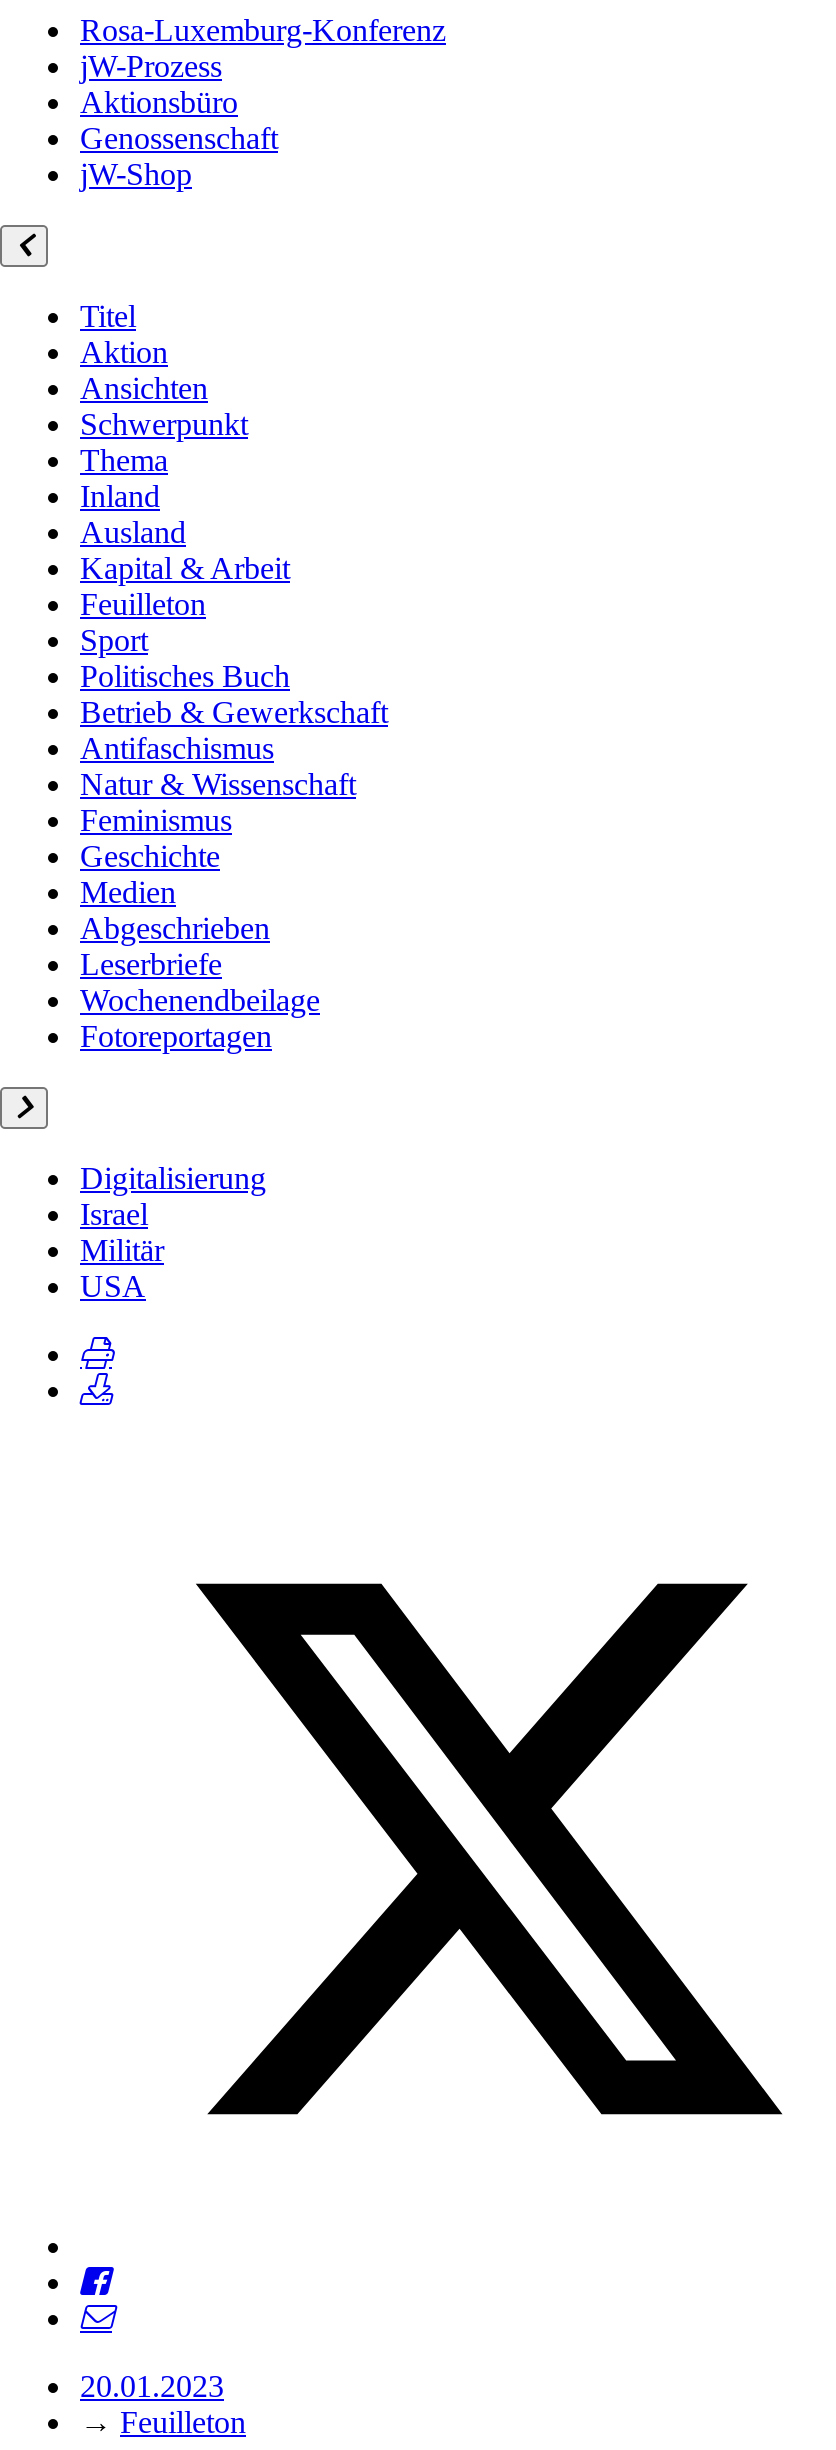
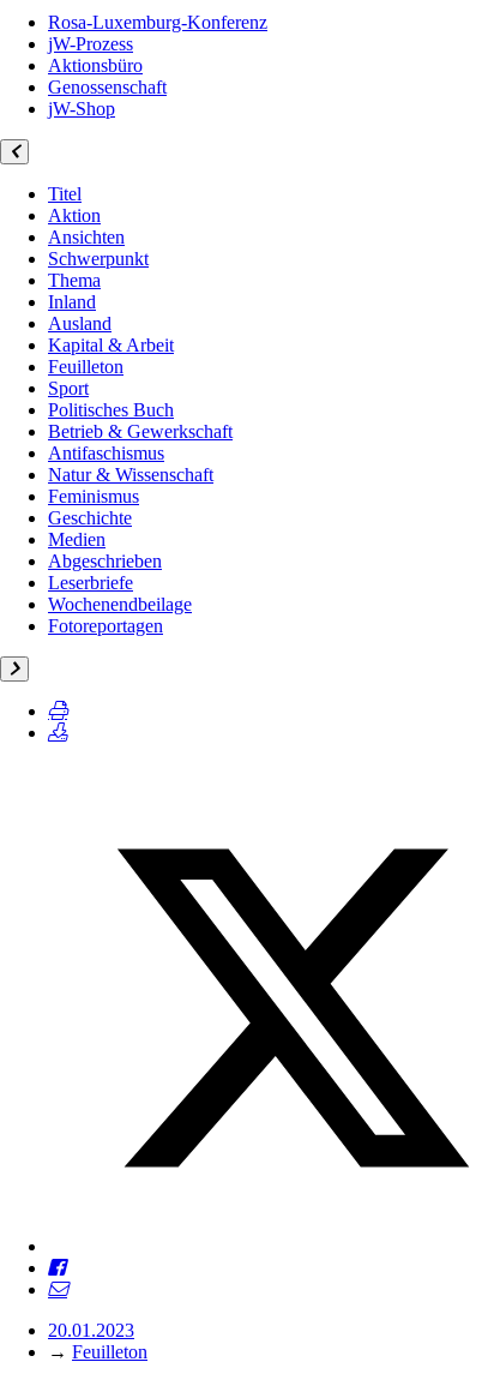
- Digitalisierung
- Israel
- Militär
- USA
